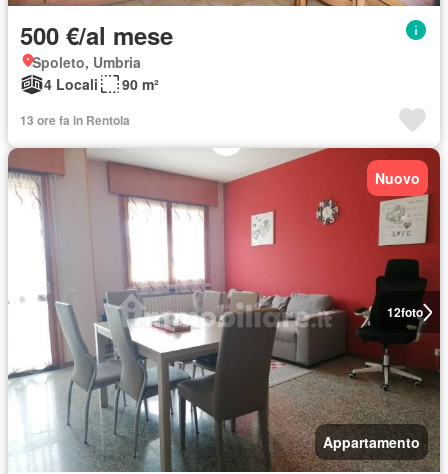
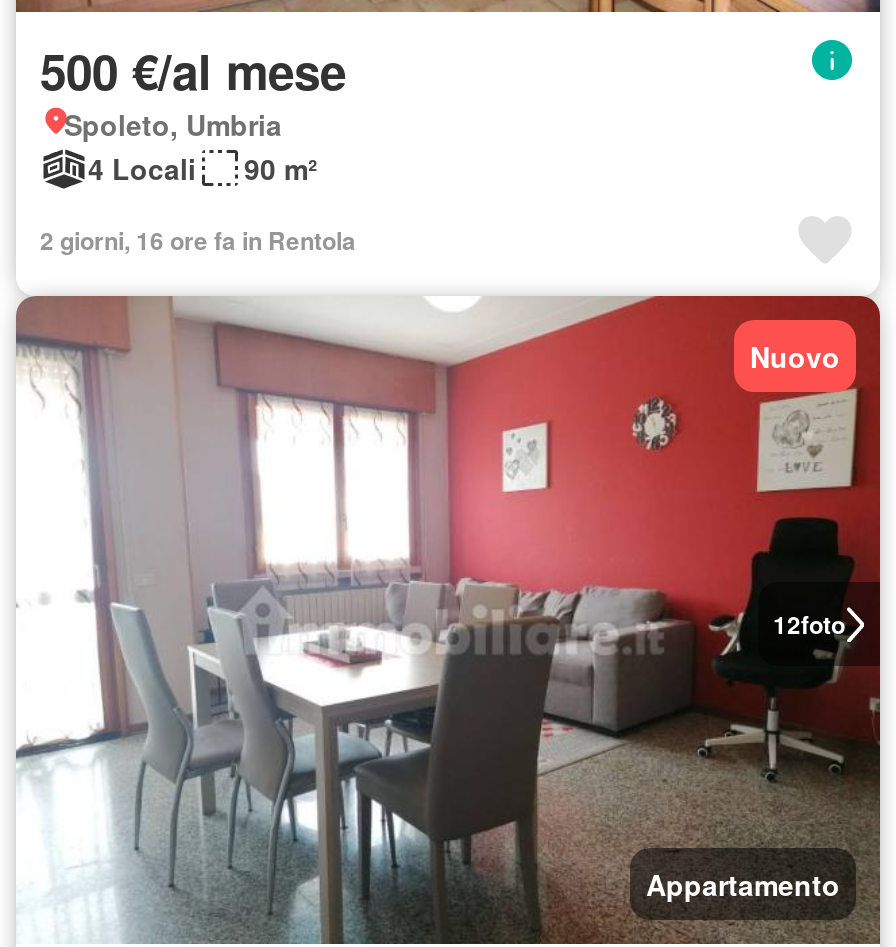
- 13 ore fa in Rentola
+ 2 giorni, 16 ore fa in Rentola
